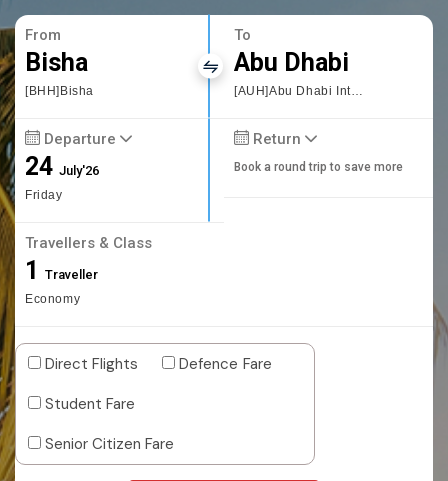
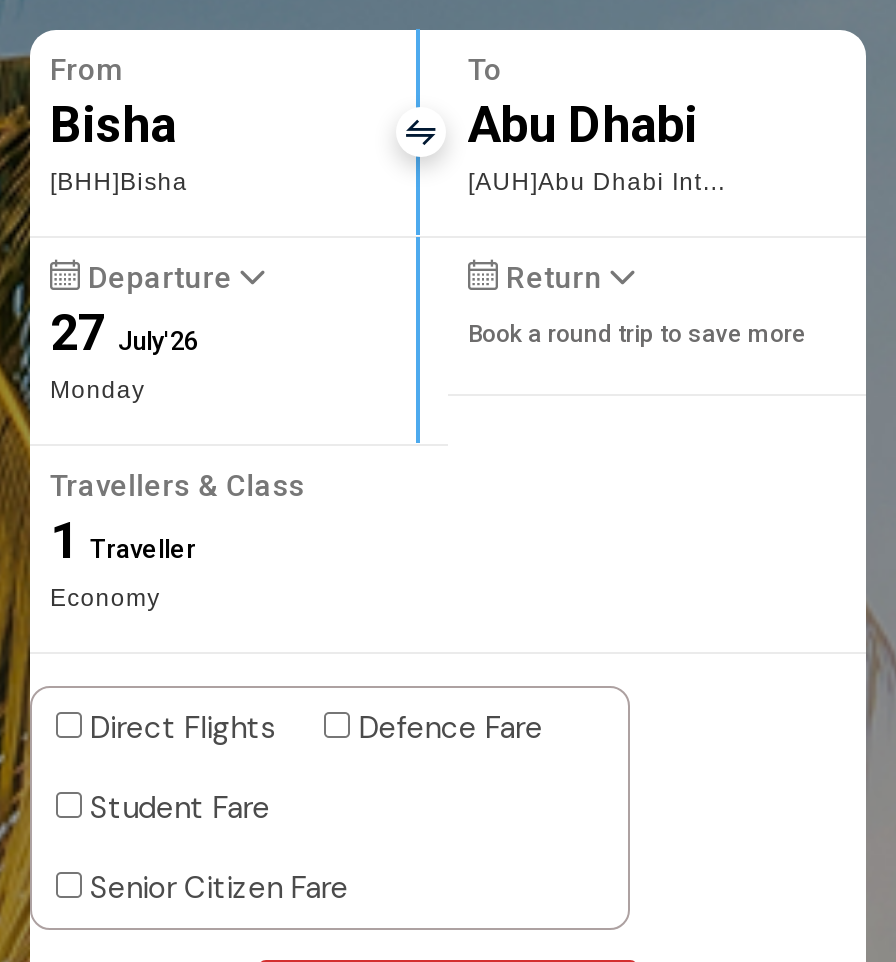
- 24 July'26
- Friday
+ 27 July'26
+ Monday
